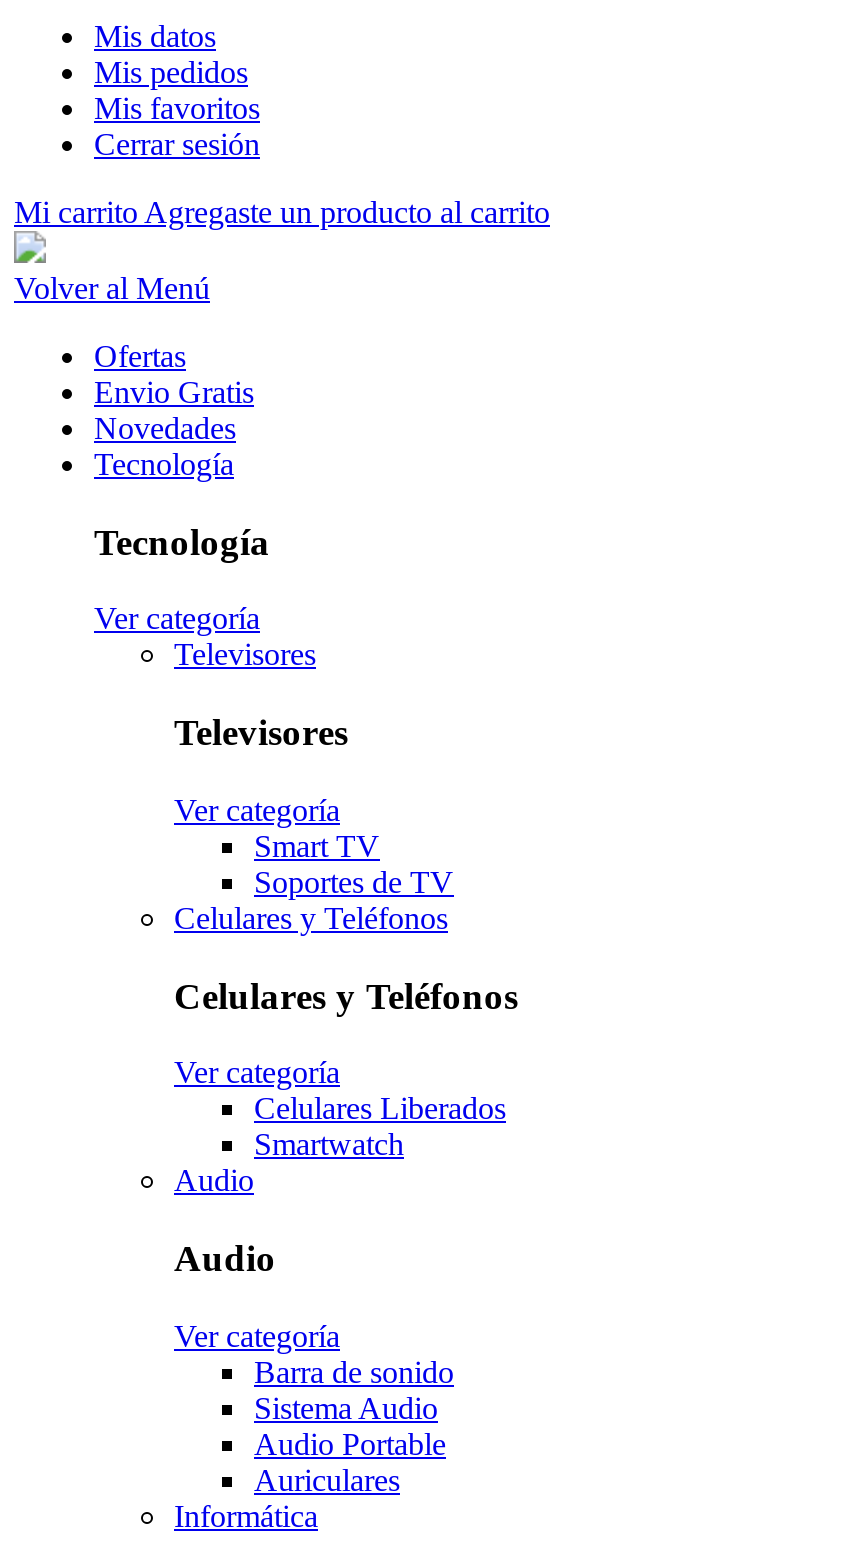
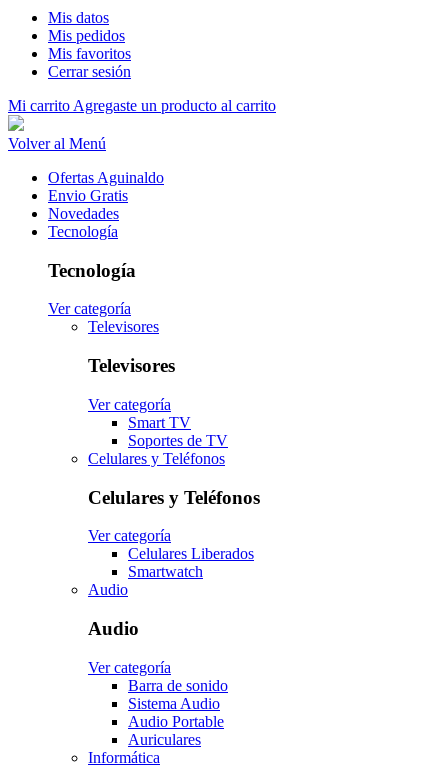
- Ofertas
+ Ofertas Aguinaldo
